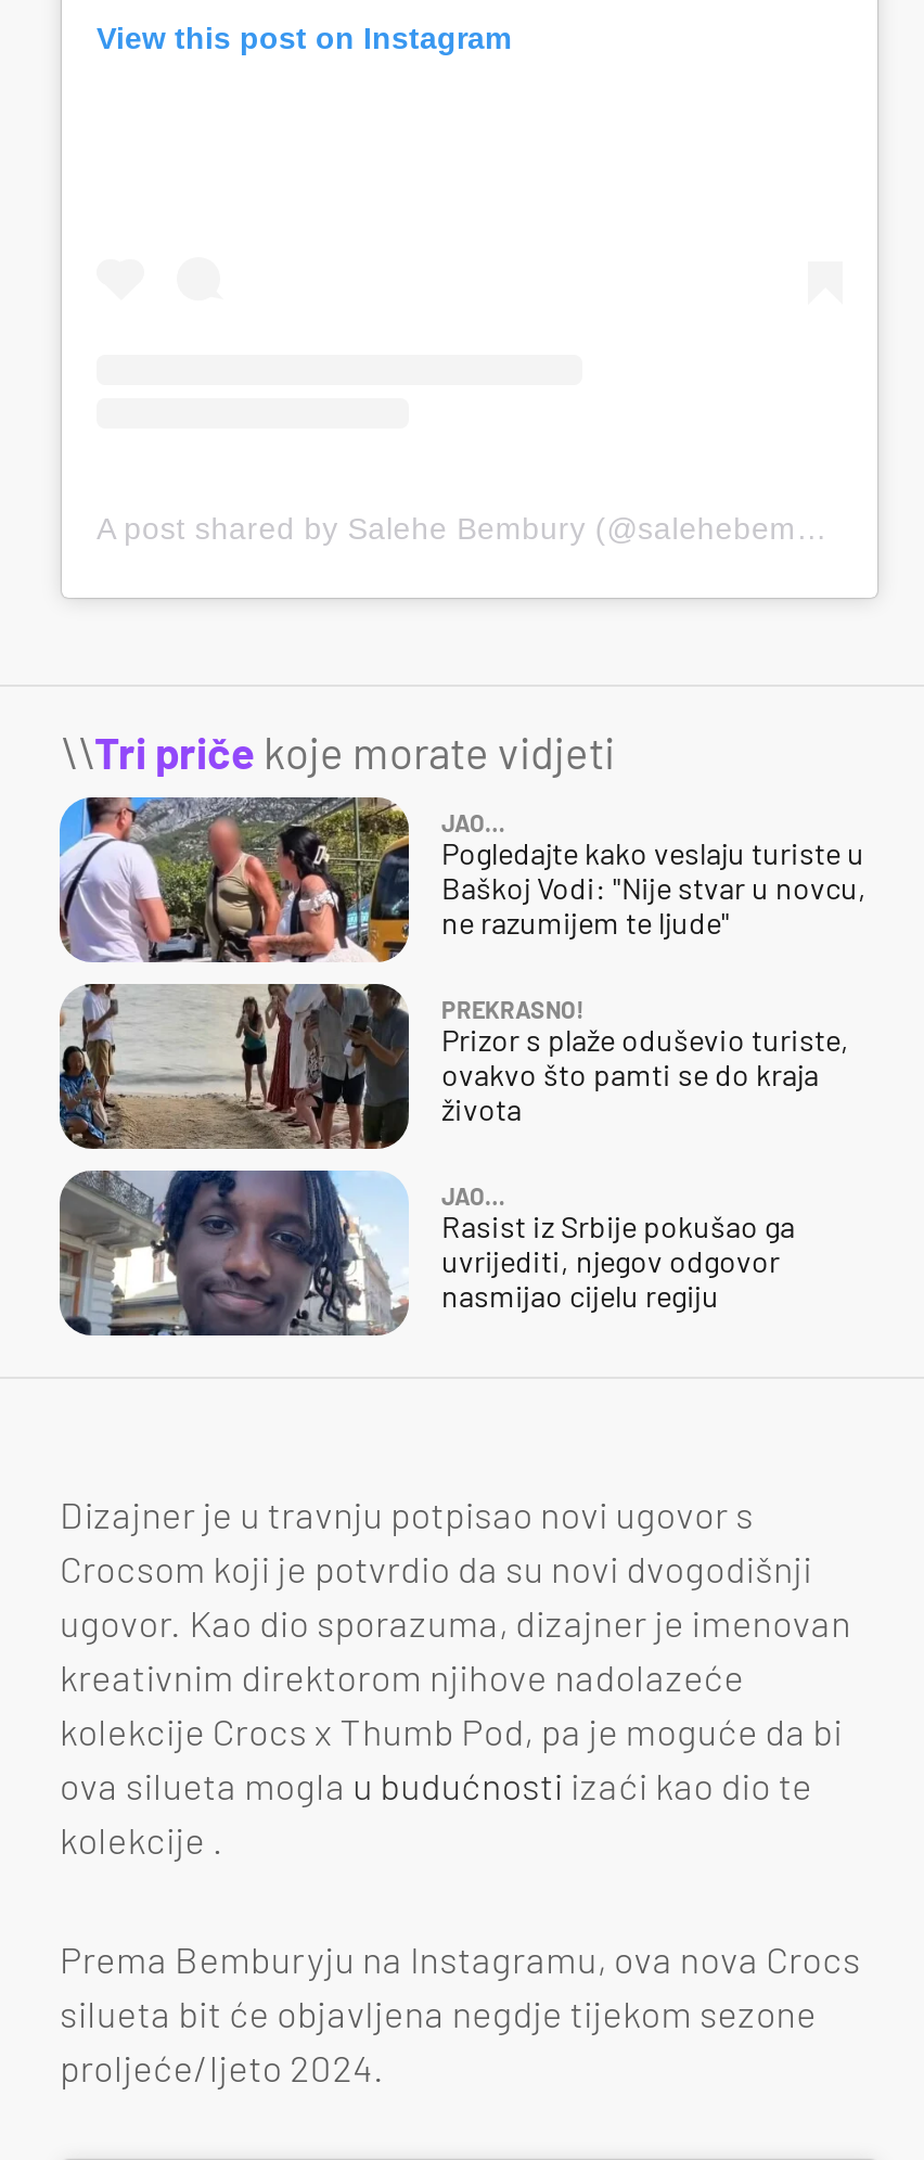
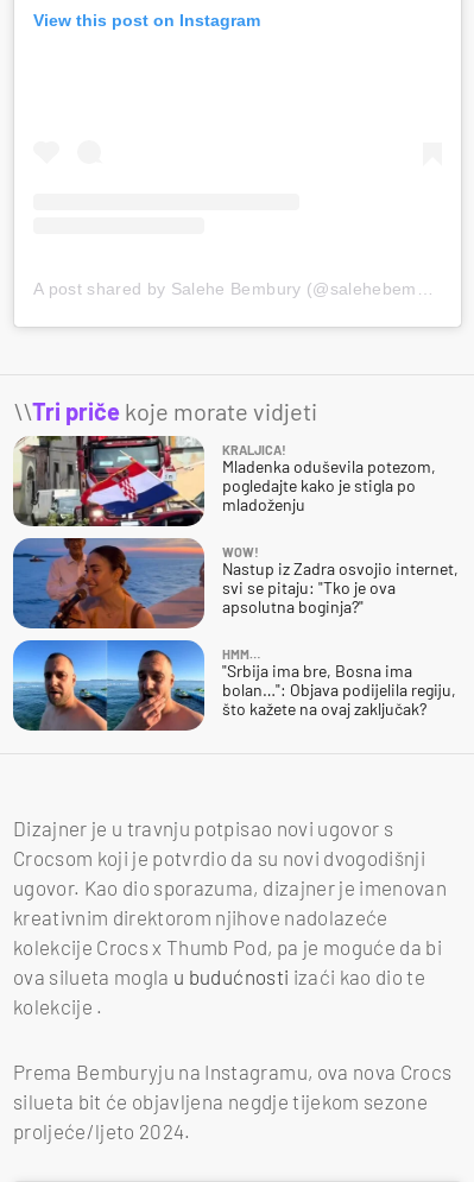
- [image]
- JAO…
- Pogledajte kako veslaju turiste u
- Baškoj Vodi: "Nije stvar u novcu,
- ne razumijem te ljude"
+ [image]
+ KRALJICA!
+ Mladenka oduševila potezom,
+ pogledajte kako je stigla po
+ mladoženju

- [image]
- PREKRASNO!
- Prizor s plaže oduševio turiste,
- ovakvo što pamti se do kraja
- života
+ [image]
+ WOW!
+ Nastup iz Zadra osvojio internet,
+ svi se pitaju: "Tko je ova
+ apsolutna boginja?"

- [image]
- JAO…
- Rasist iz Srbije pokušao ga
- uvrijediti, njegov odgovor
- nasmijao cijelu regiju
+ [image]
+ HMM…
+ "Srbija ima bre, Bosna ima
+ bolan…": Objava podijelila regiju,
+ što kažete na ovaj zaključak?
